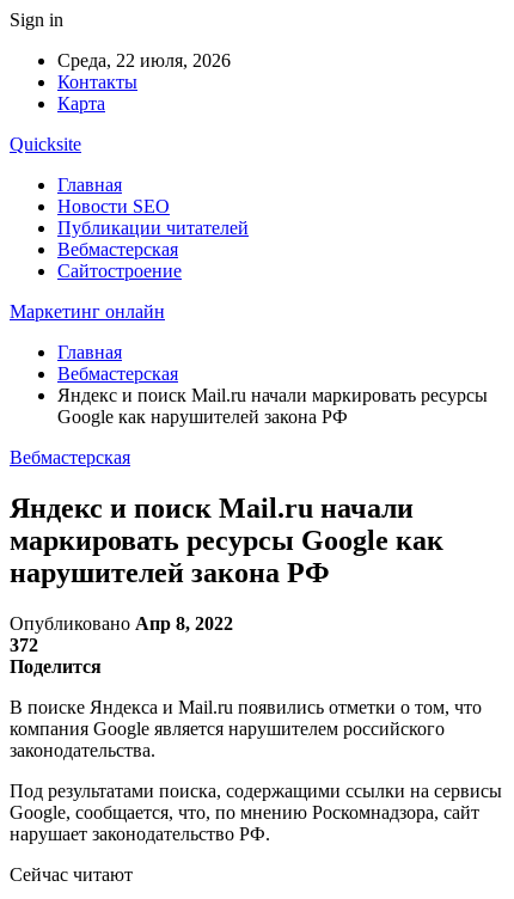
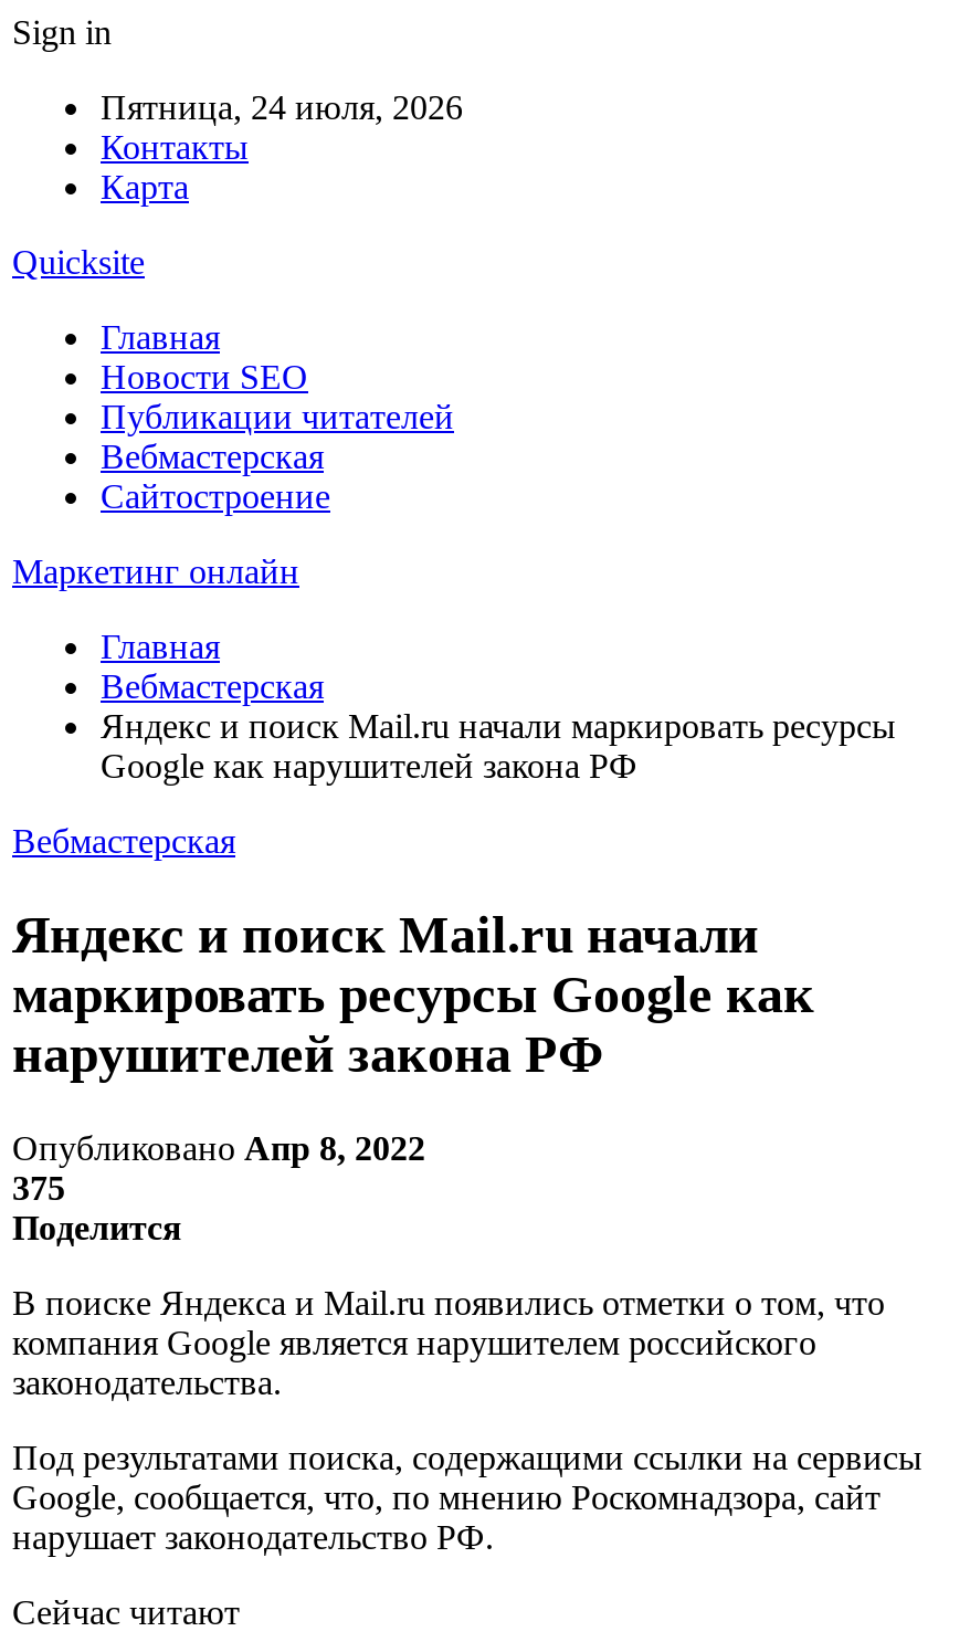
- Среда, 22 июля, 2026
+ Пятница, 24 июля, 2026

- 372
+ 375
